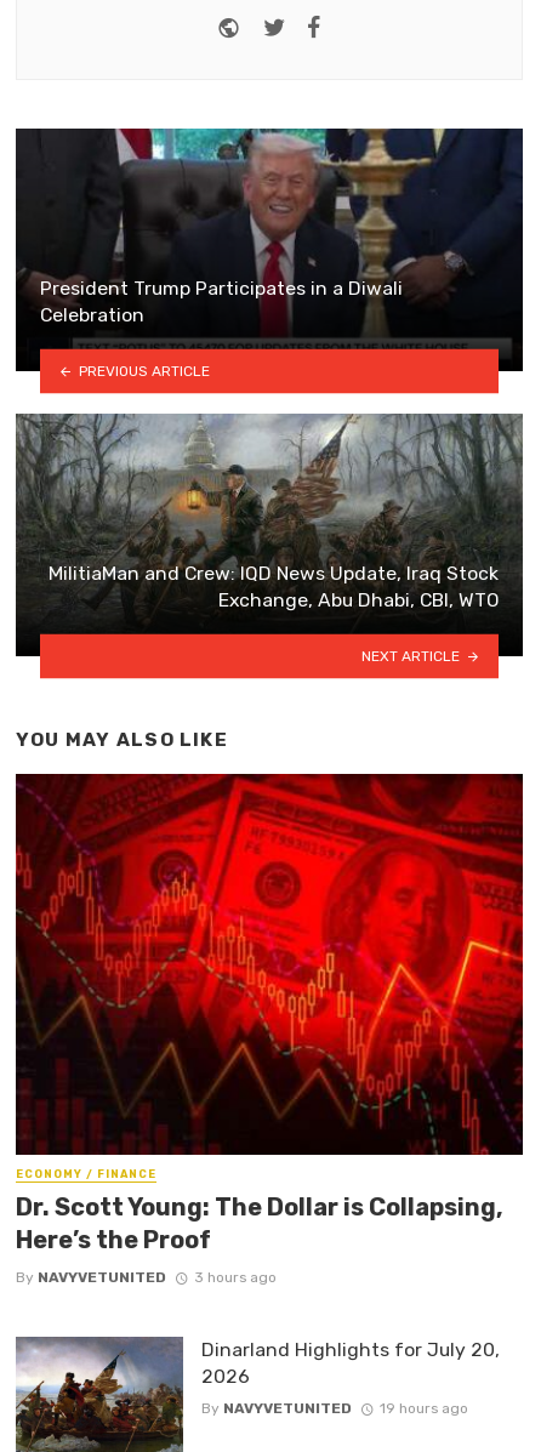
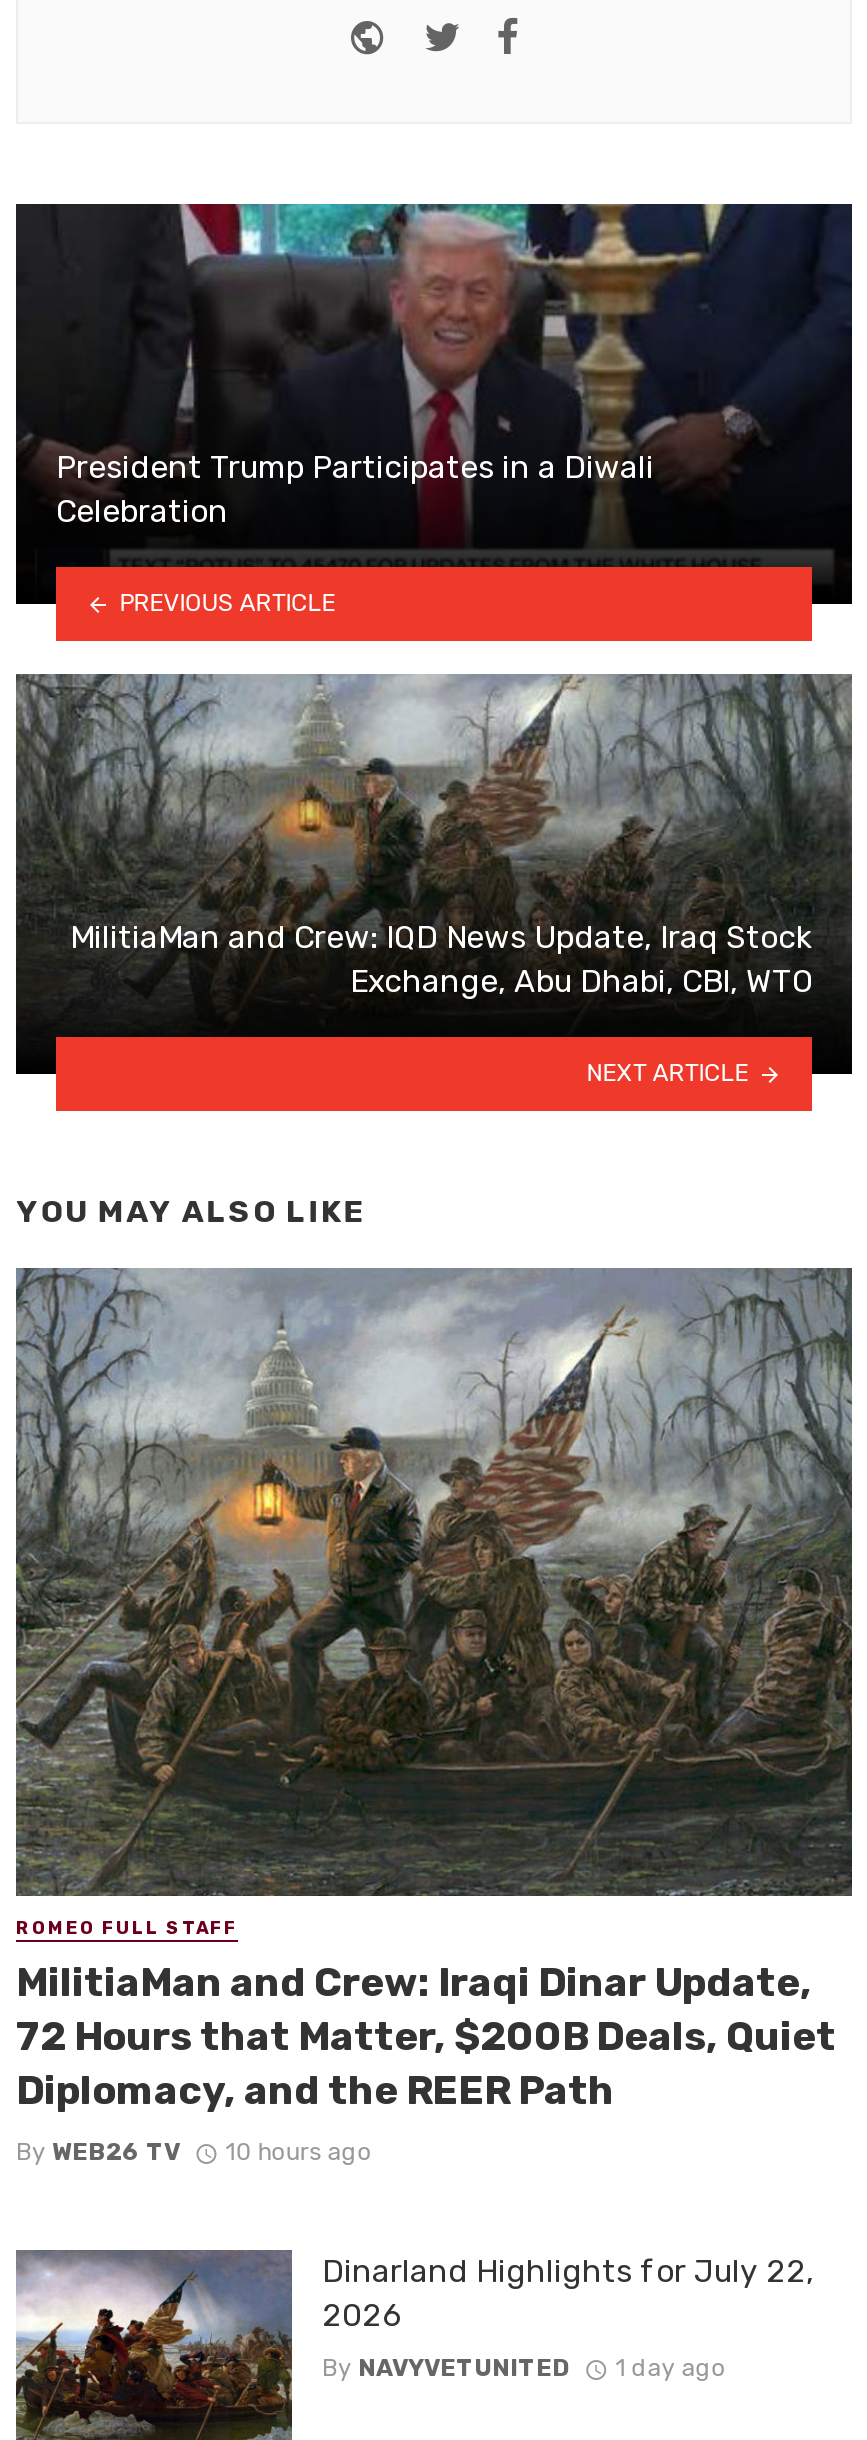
- [image]
- ECONOMY / FINANCE
- Dr. Scott Young: The Dollar is Collapsing,
- Here’s the Proof
+ [image]
+ ROMEO FULL STAFF
+ MilitiaMan and Crew: Iraqi Dinar Update,
+ 72 Hours that Matter, $200B Deals, Quiet
+ Diplomacy, and the REER Path

- By NAVYVETUNITED
- 3 hours ago
+ By WEB26 TV
+ 10 hours ago

- Dinarland Highlights for July 20,
+ Dinarland Highlights for July 22,

- By NAVYVETUNITED 19 hours ago
+ By NAVYVETUNITED 1 day ago
